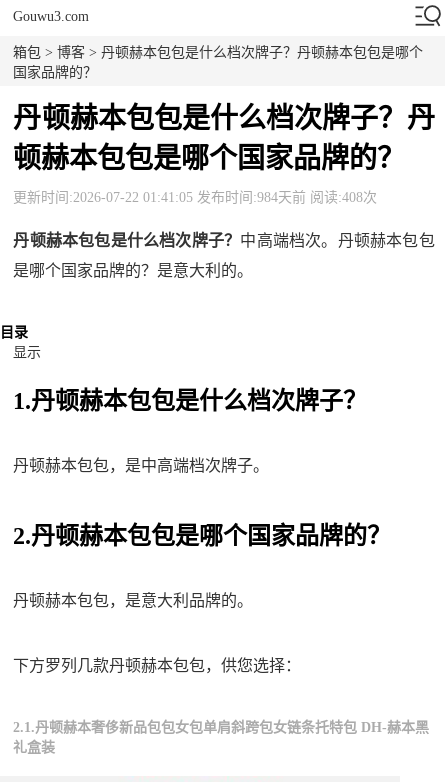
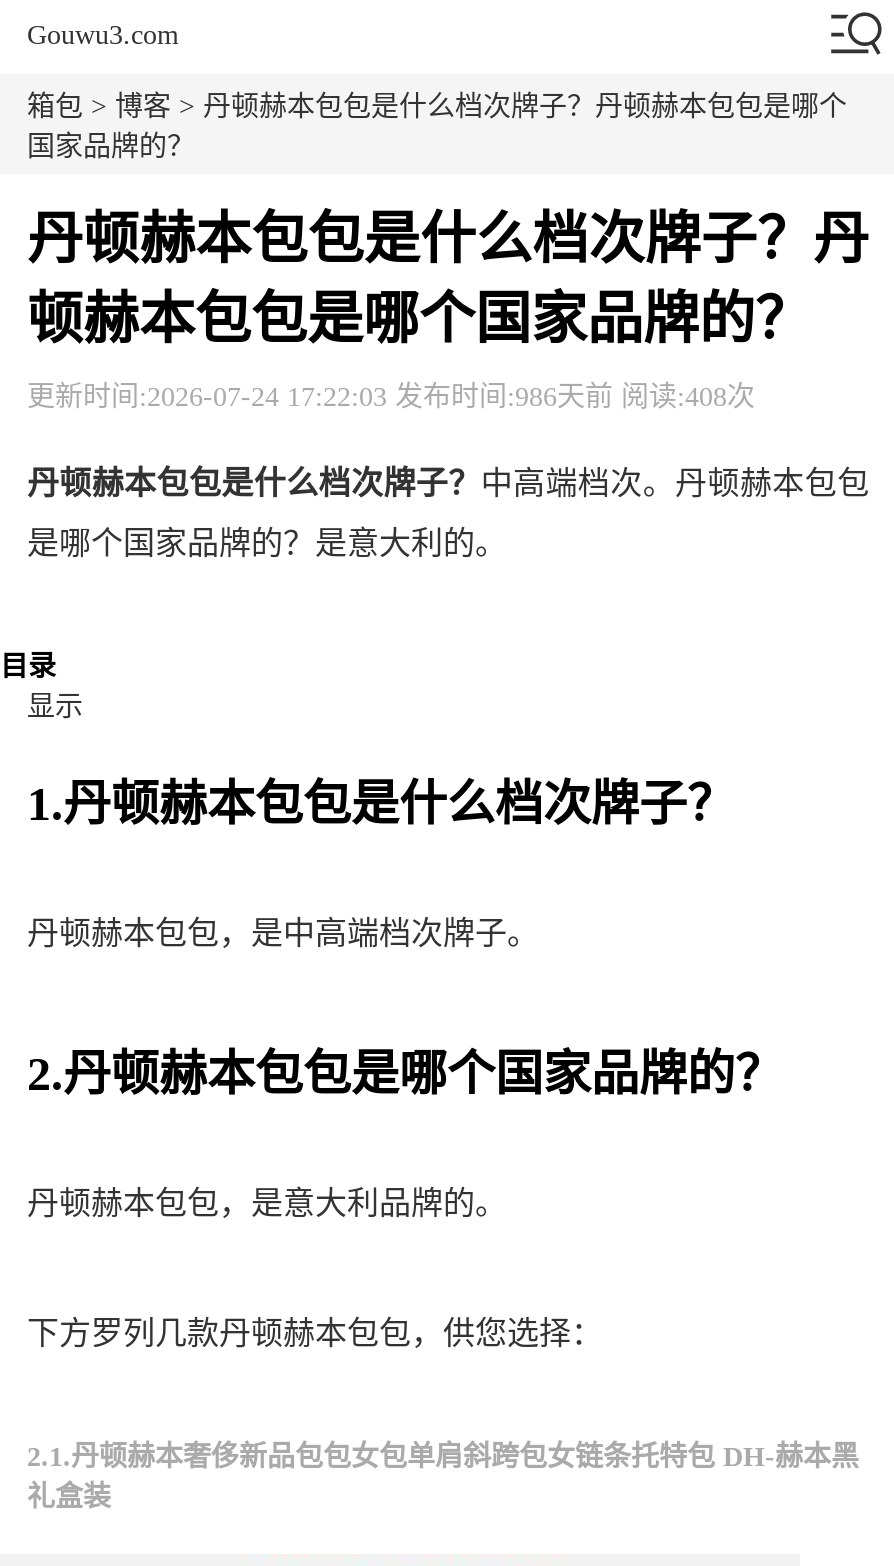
- 更新时间:2026-07-22 01:41:05 发布时间:984天前 阅读:408次
+ 更新时间:2026-07-24 17:22:03 发布时间:986天前 阅读:408次
